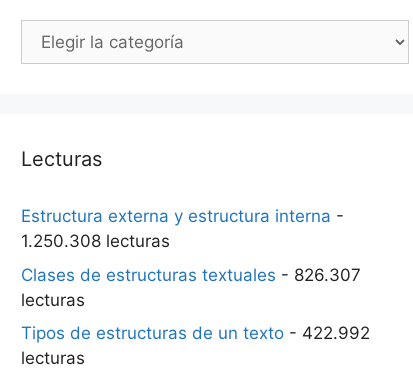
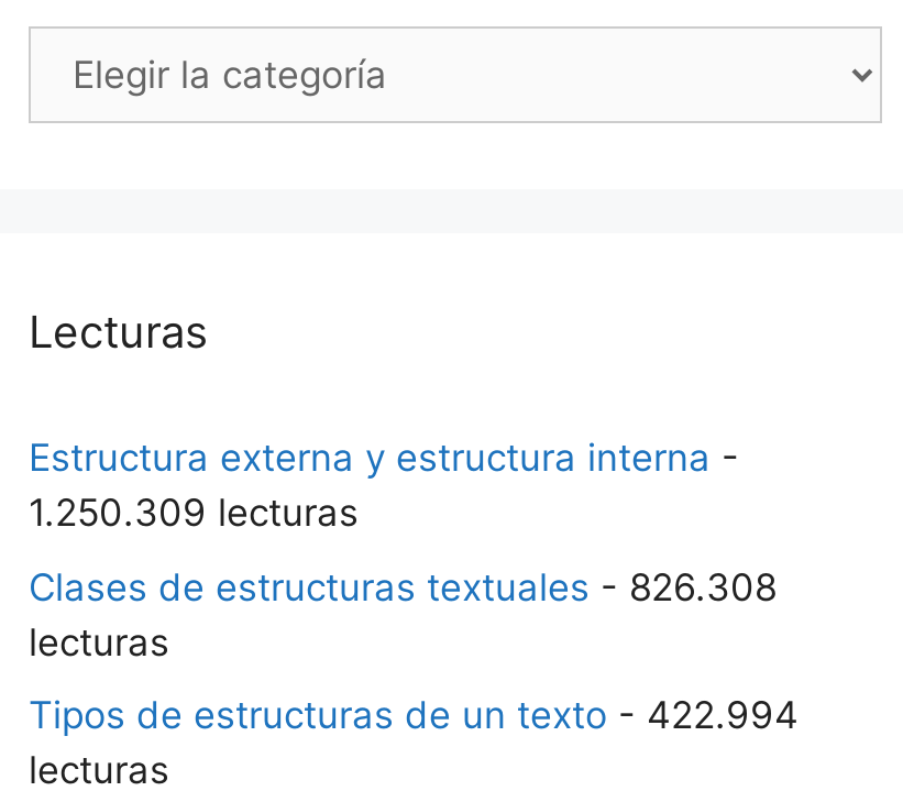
- 1.250.308 lecturas
+ 1.250.309 lecturas

- Clases de estructuras textuales - 826.307
+ Clases de estructuras textuales - 826.308

- Tipos de estructuras de un texto - 422.992
+ Tipos de estructuras de un texto - 422.994
